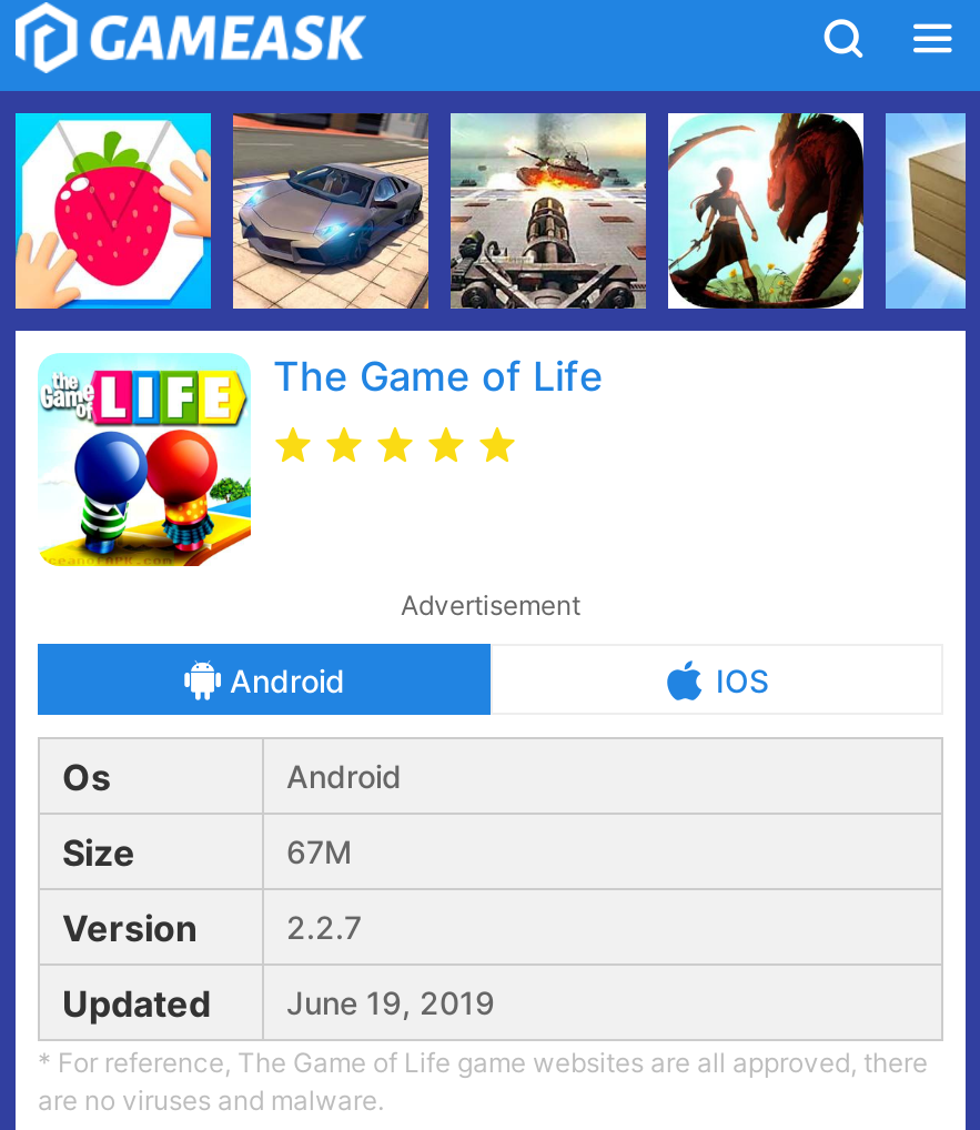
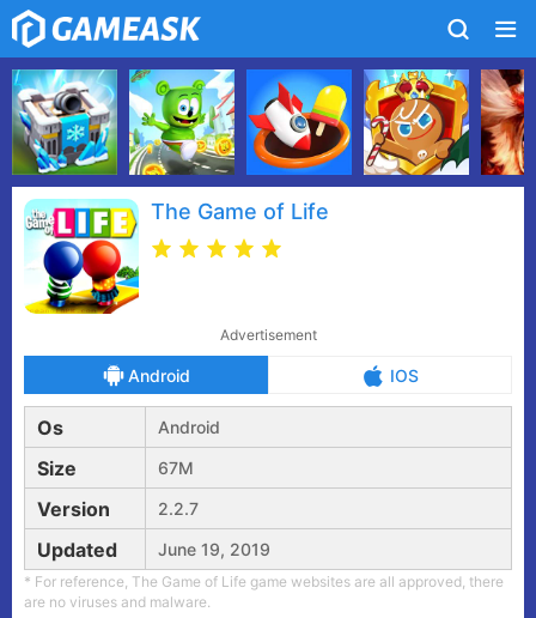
- [image]
+ [image]

- [image]
+ [image]

- [image]
+ [image]

- [image]
+ [image]

- [image]
+ [image]
